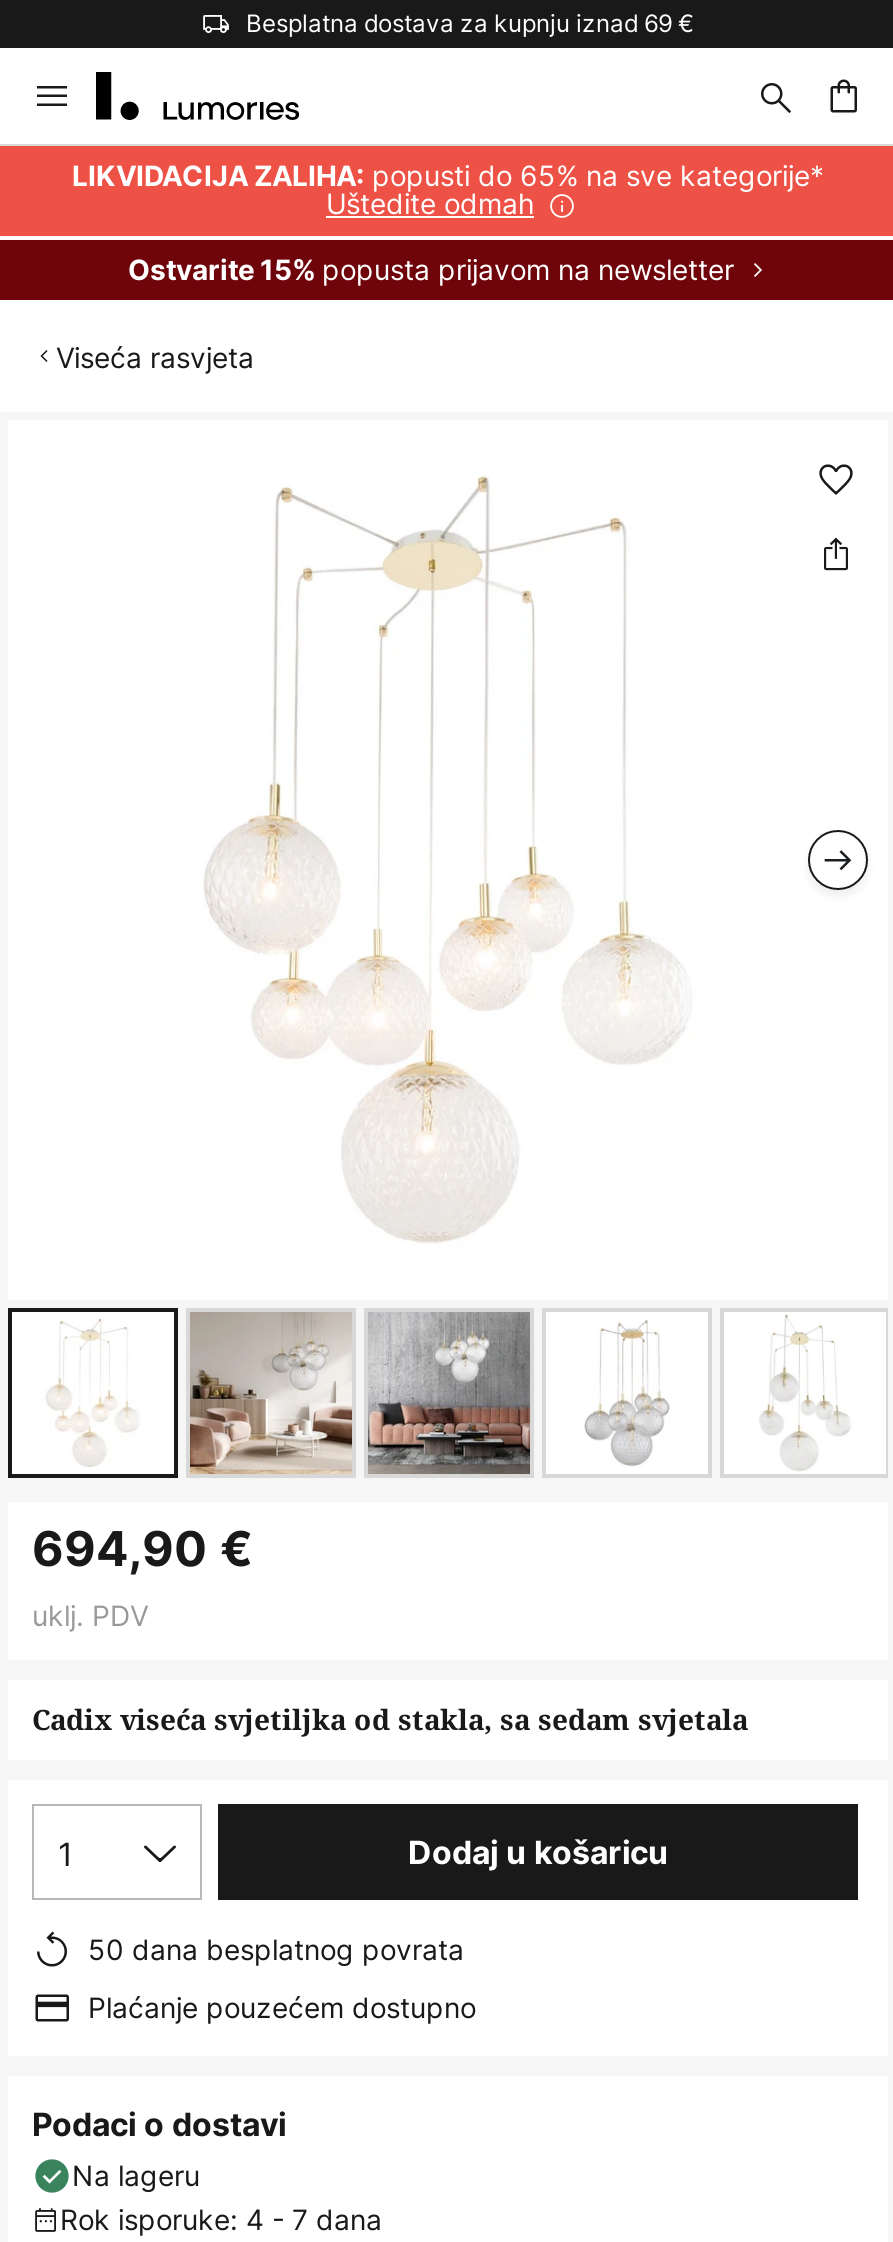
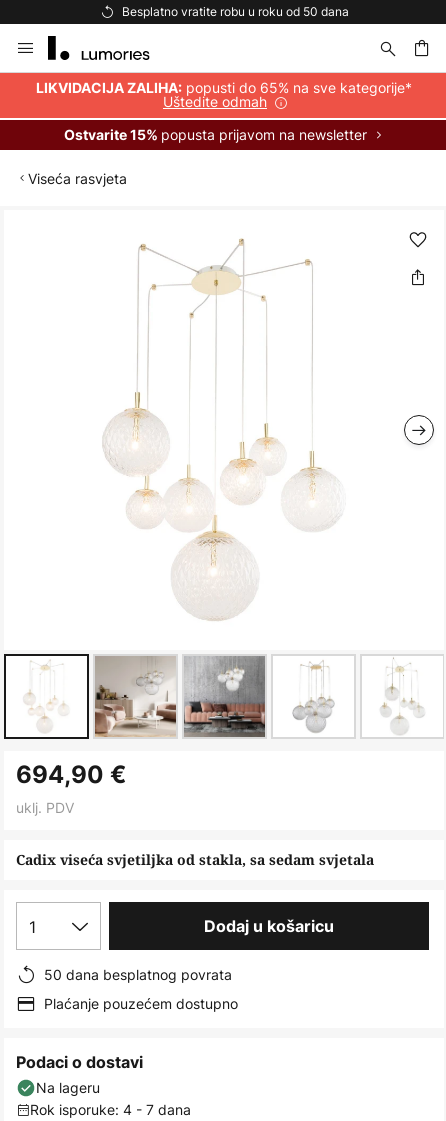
- Besplatna dostava za kupnju iznad 69 €
+ Besplatno vratite robu u roku od 50 dana
